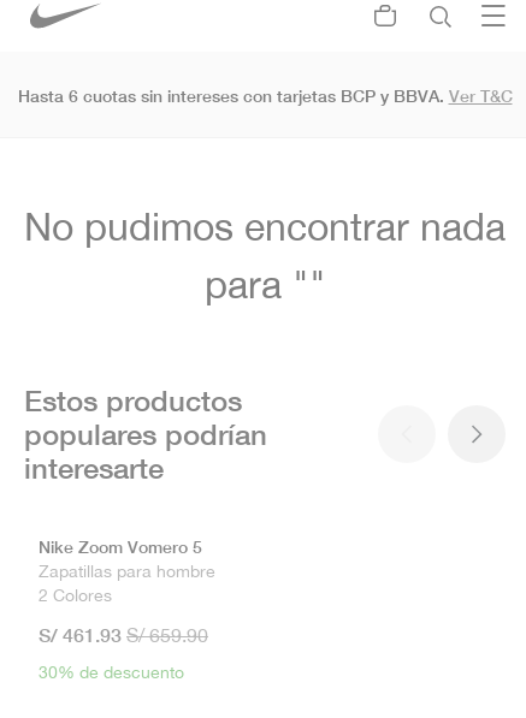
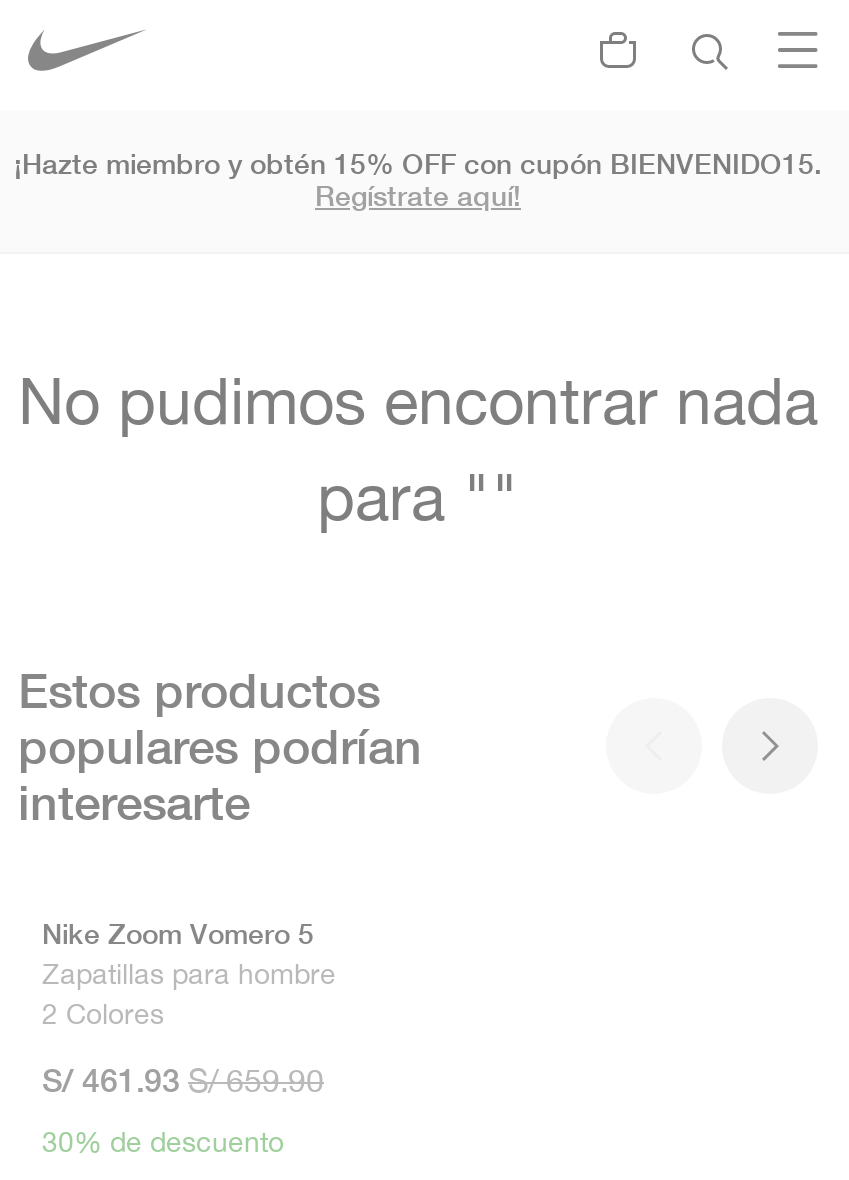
- Hasta 6 cuotas sin intereses con tarjetas BCP y BBVA. Ver T&C
+ ¡Hazte miembro y obtén 15% OFF con cupón BIENVENIDO15.
+ Regístrate aquí!
